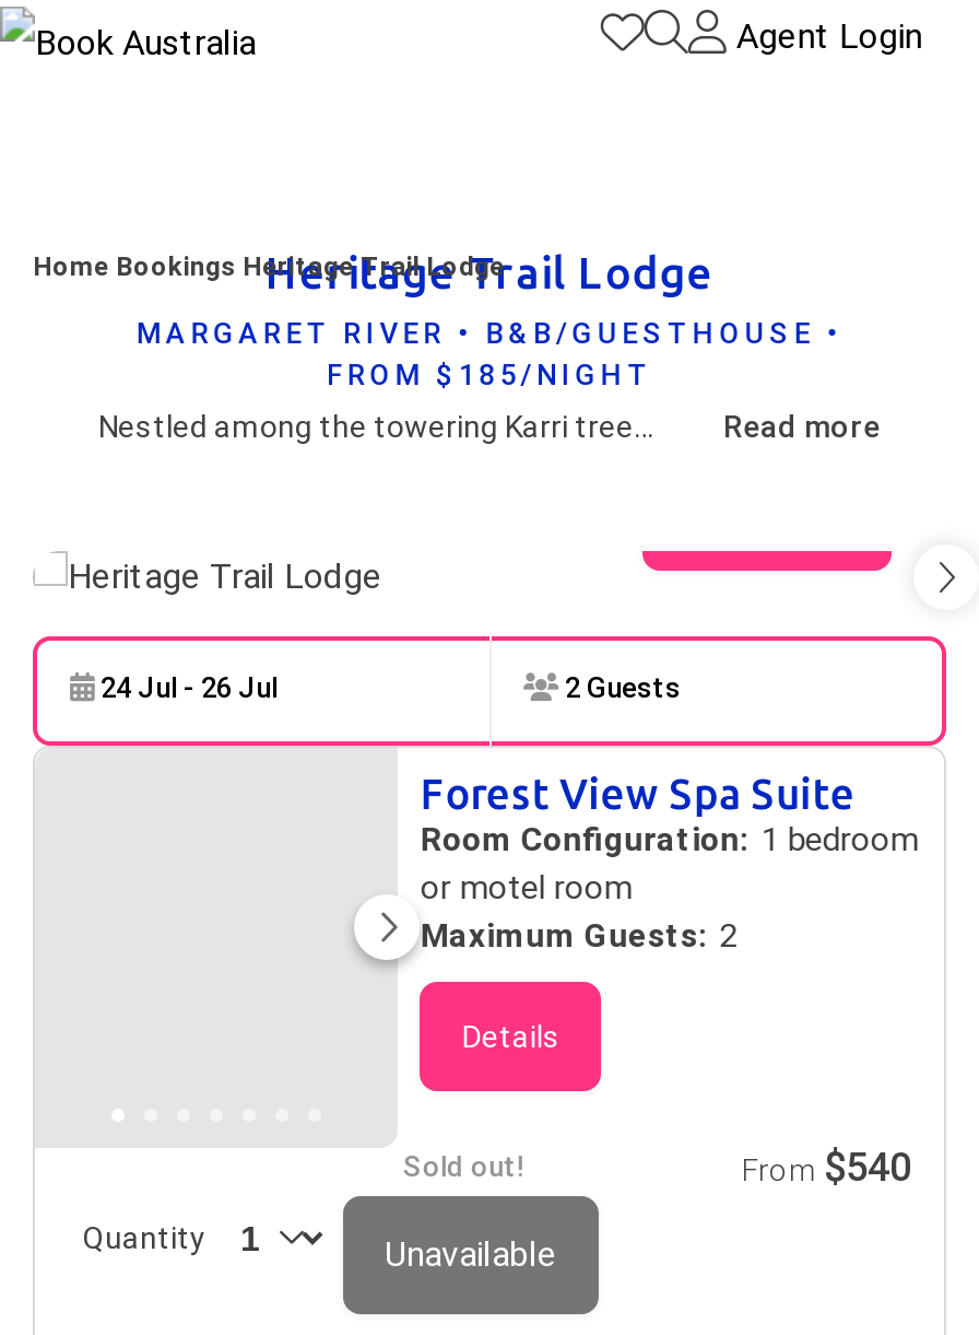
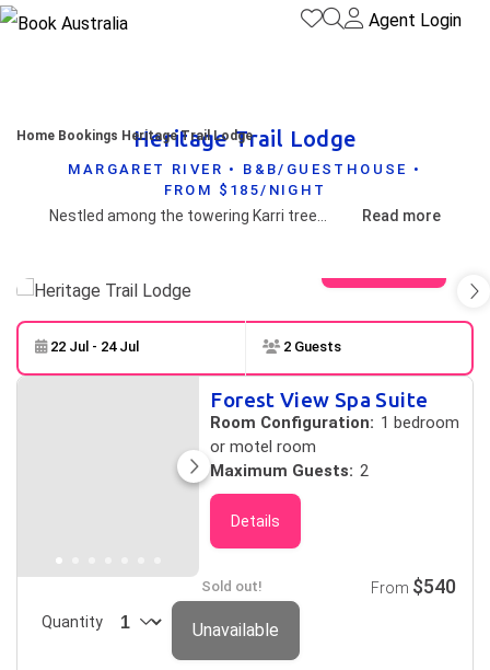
- 24 Jul - 26 Jul
+ 22 Jul - 24 Jul
